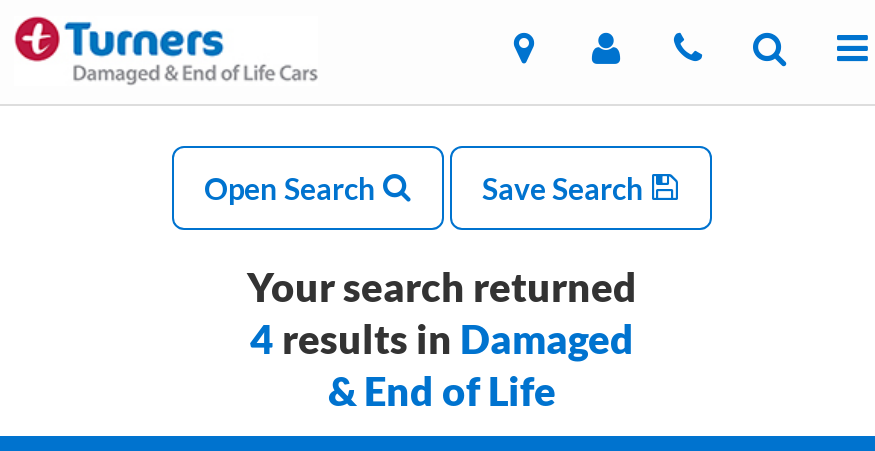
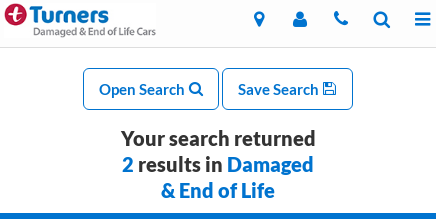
- 4 results in Damaged
+ 2 results in Damaged
